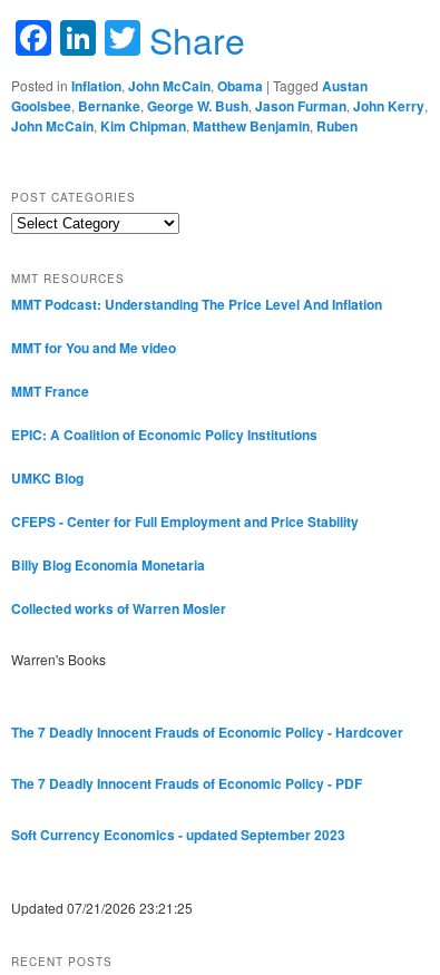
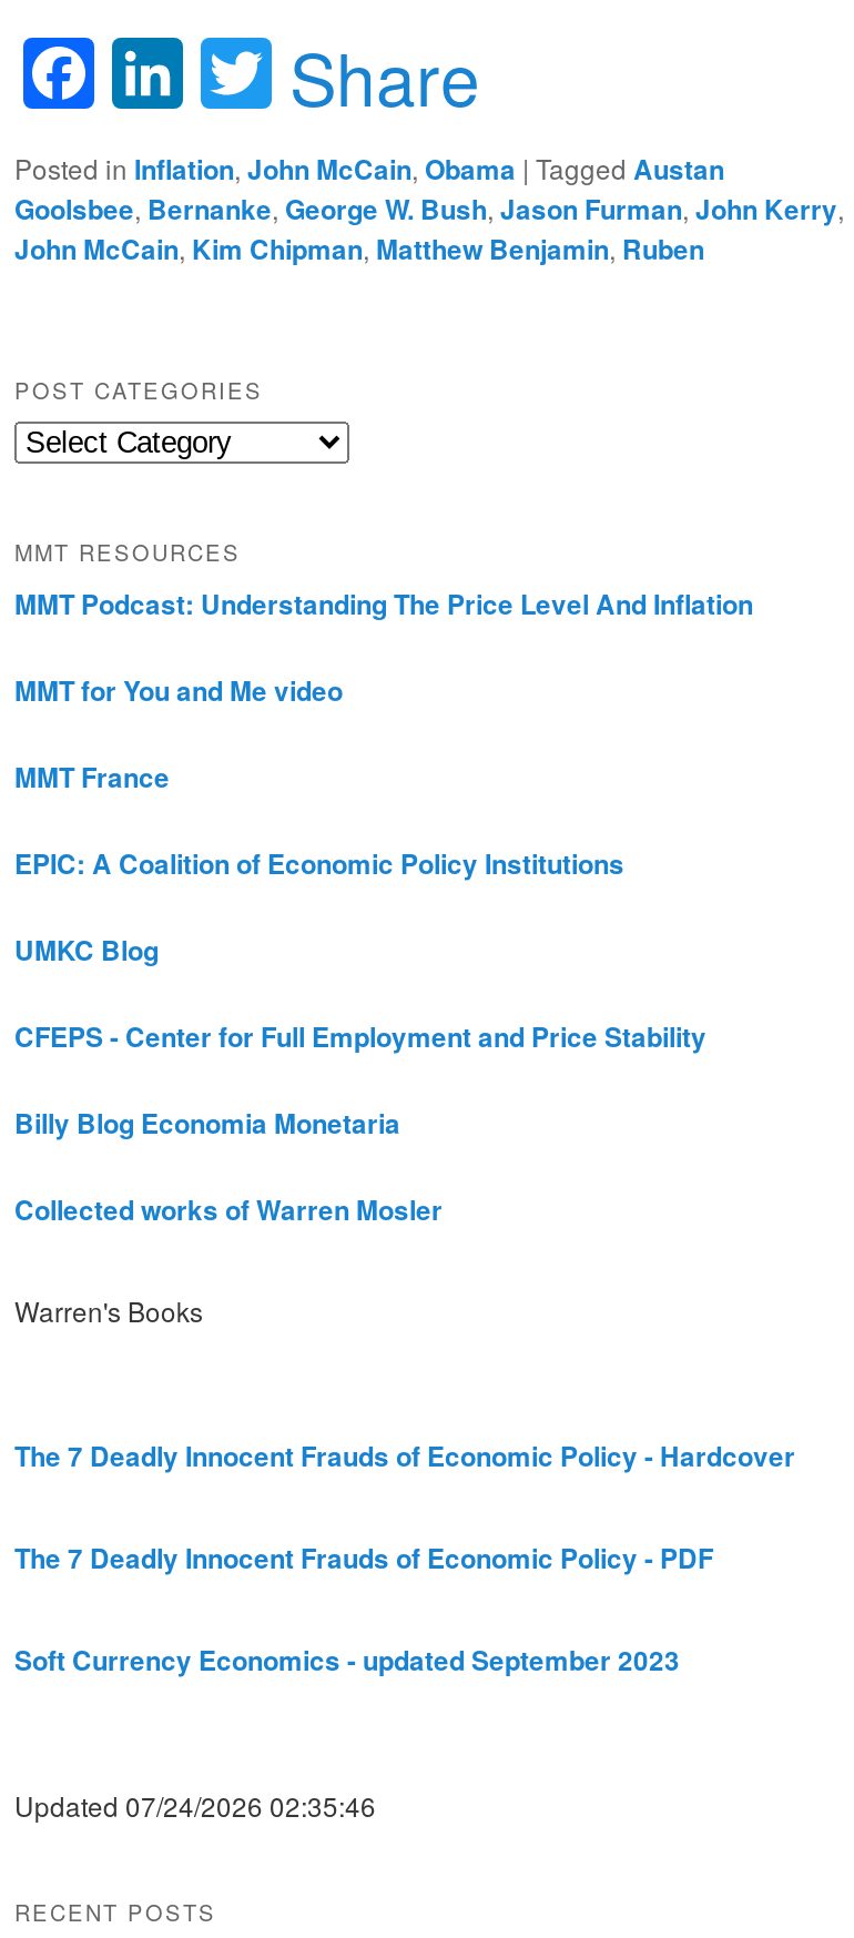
- Updated 07/21/2026 23:21:25
+ Updated 07/24/2026 02:35:46
